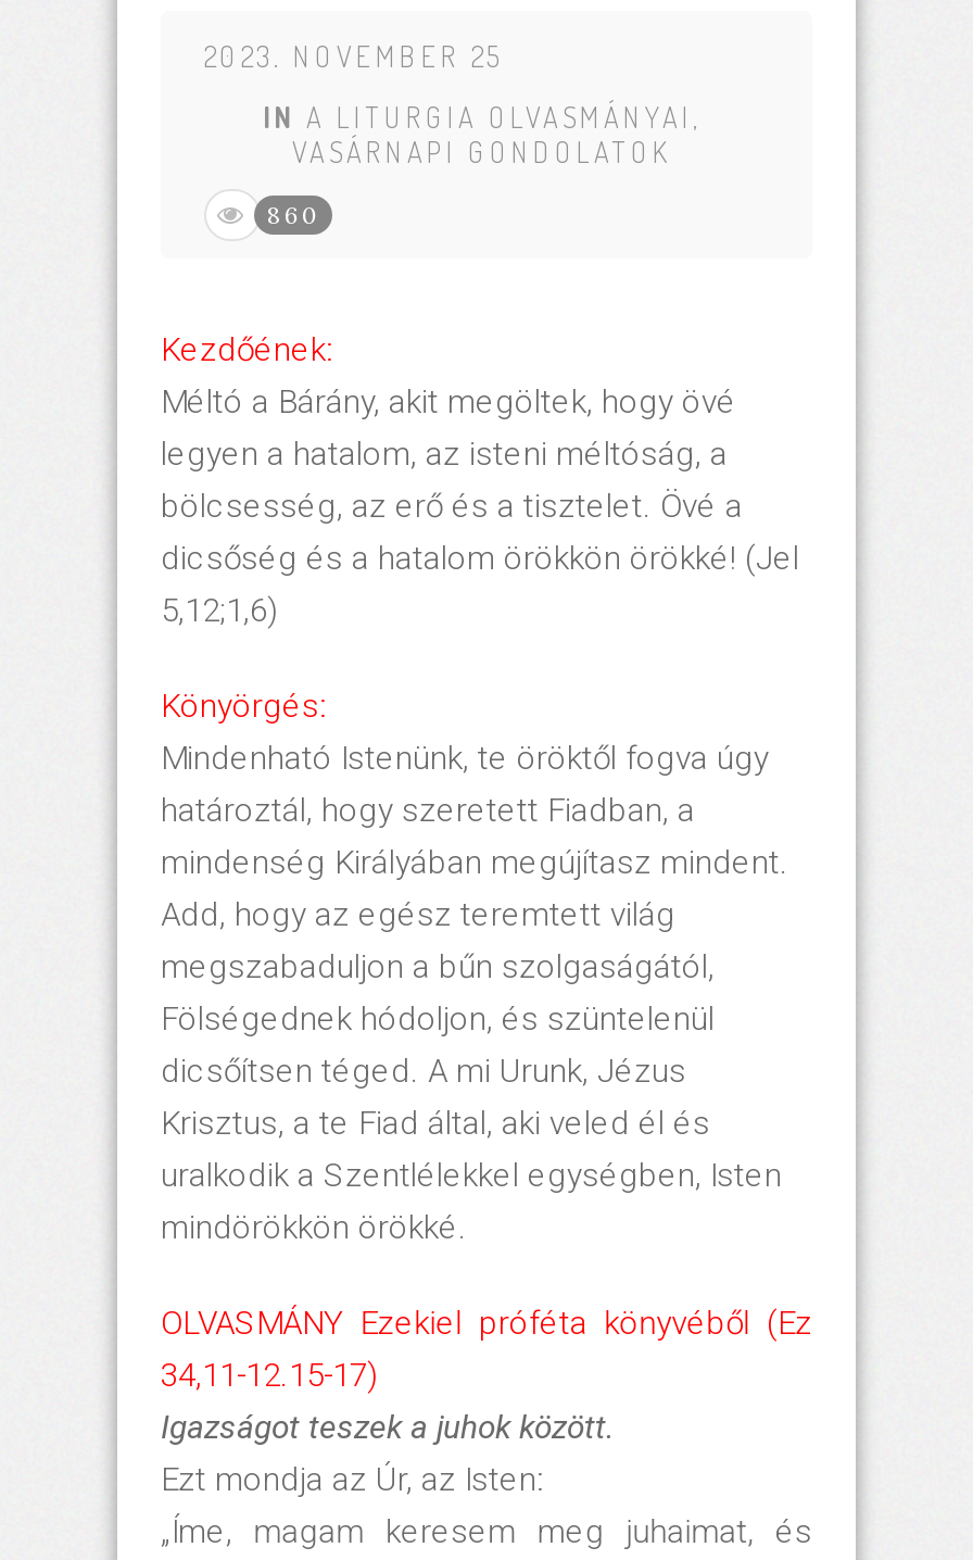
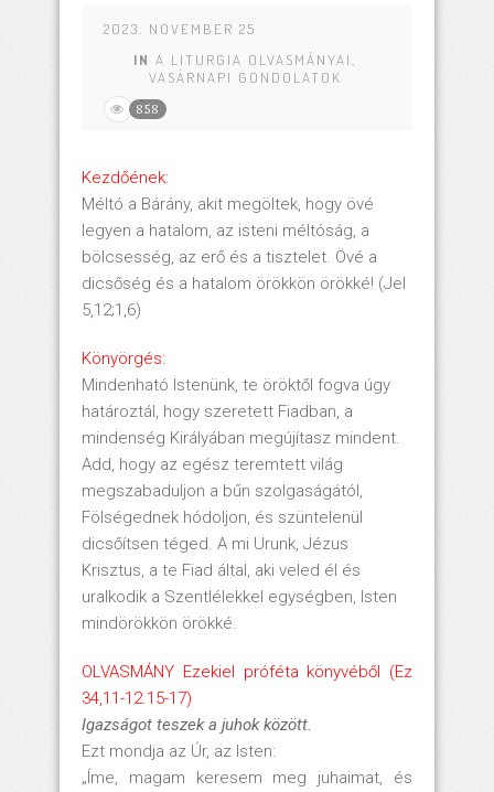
- 860
+ 858
